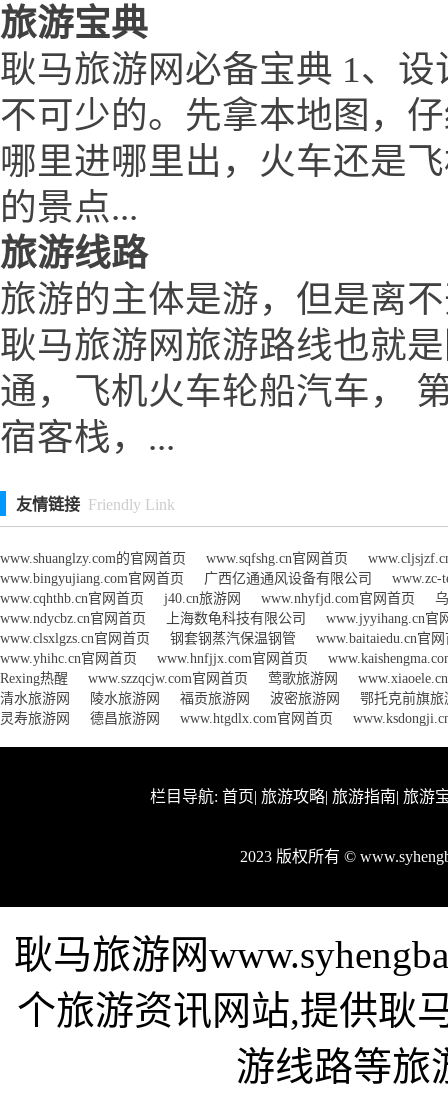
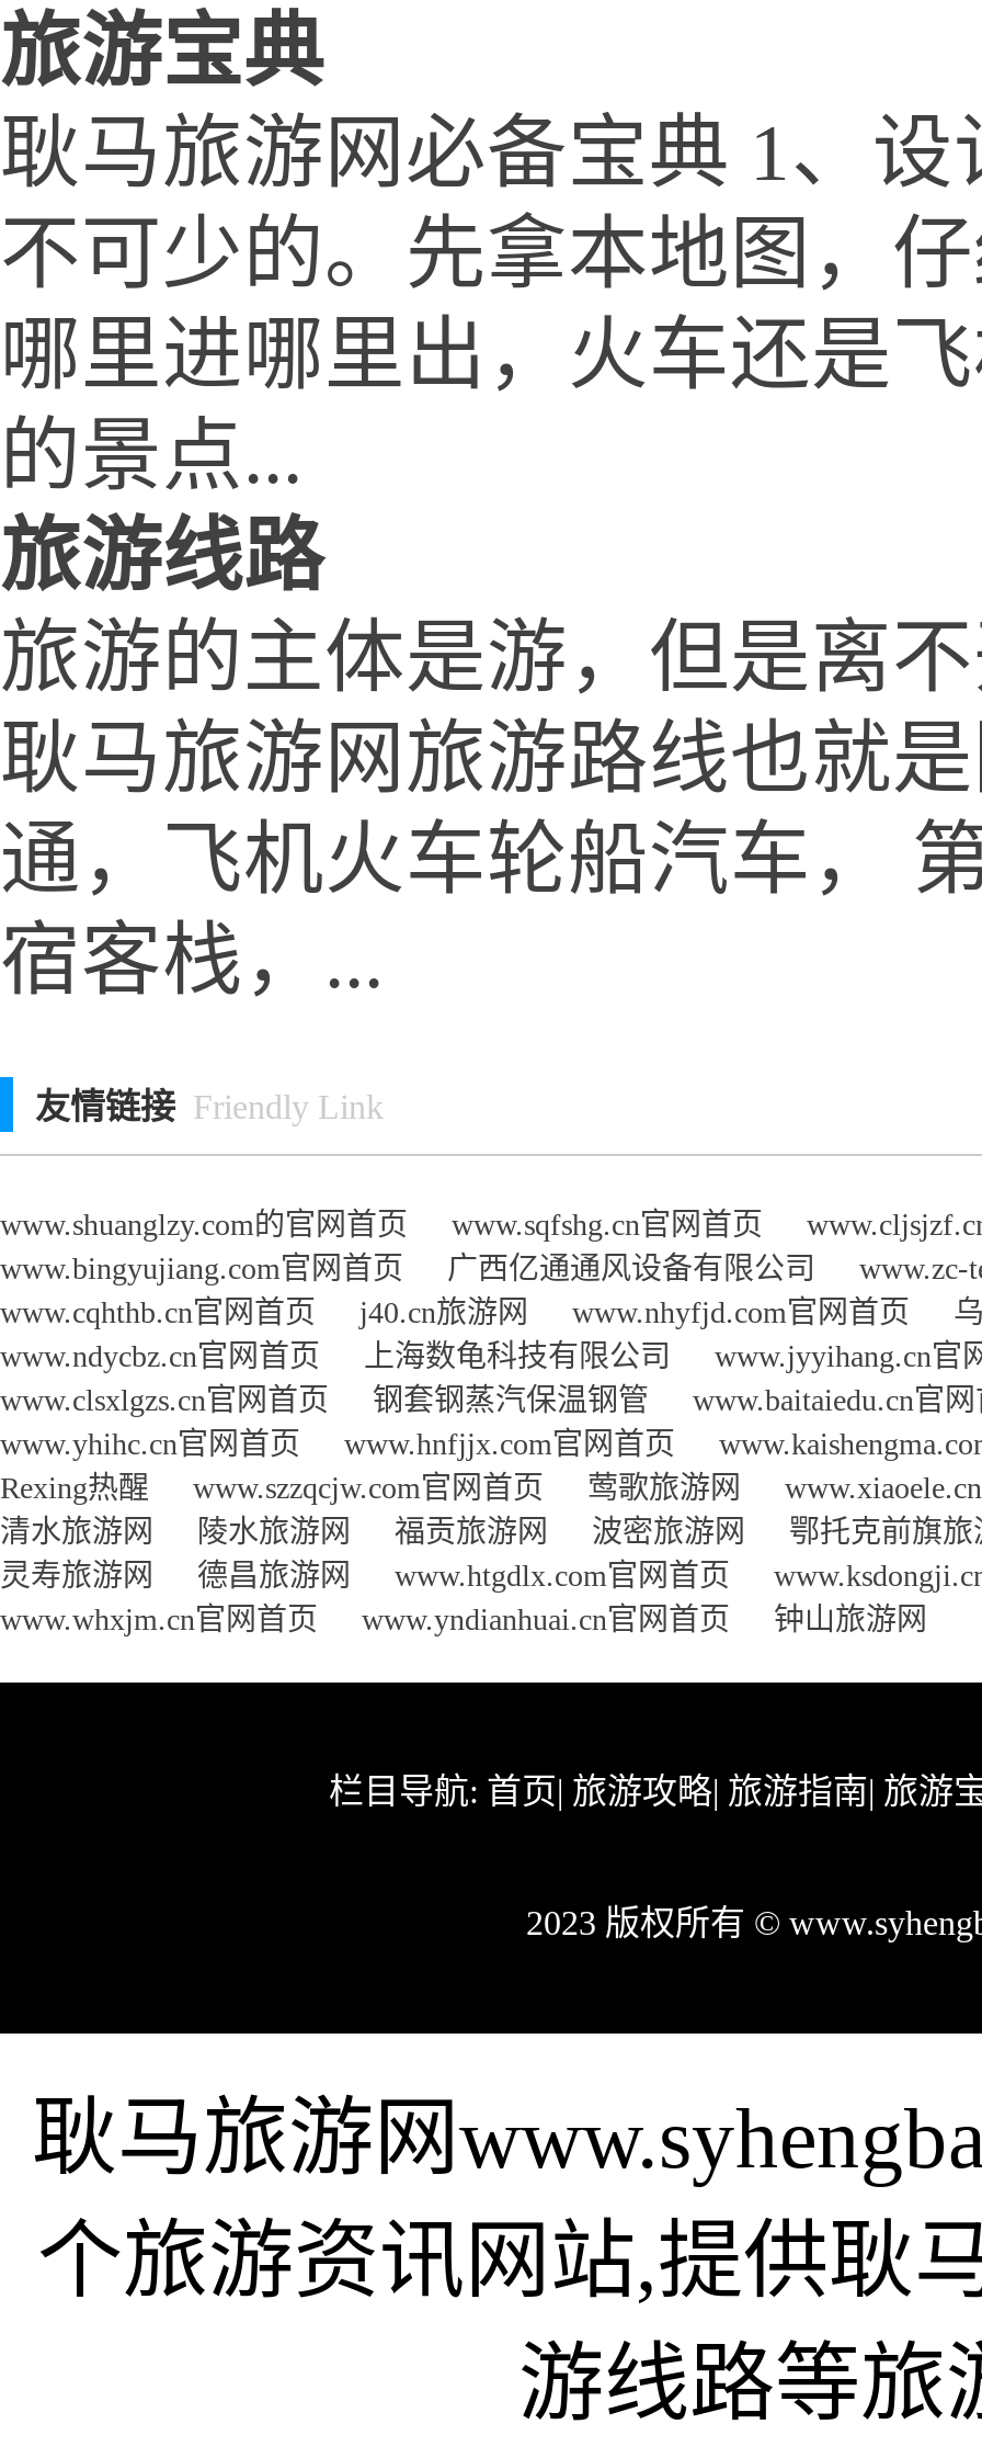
+ www.whxjm.cn官网首页
+ www.yndianhuai.cn官网首页
+ 钟山旅游网
